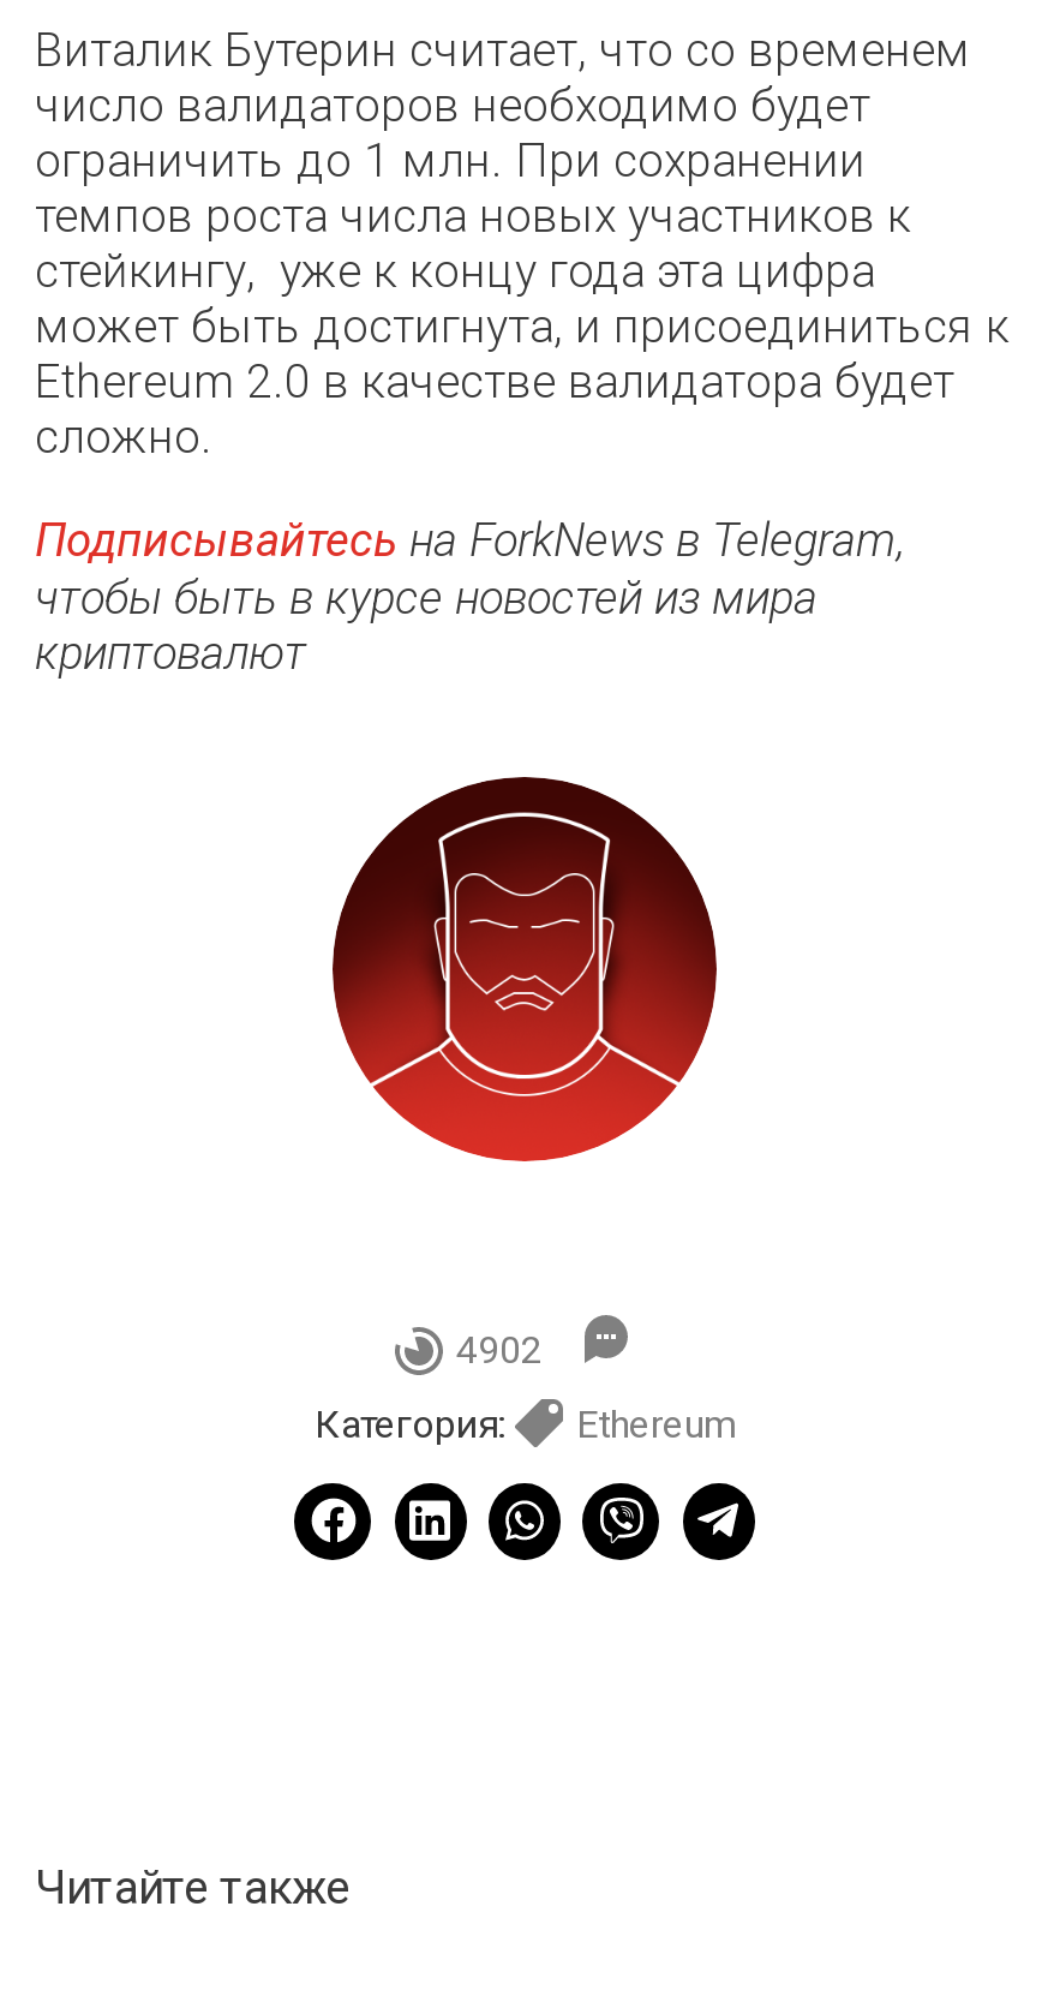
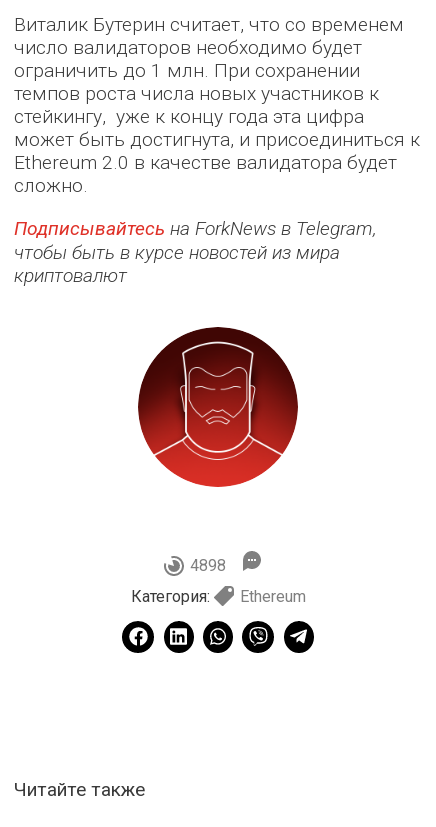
- 4902
+ 4898
